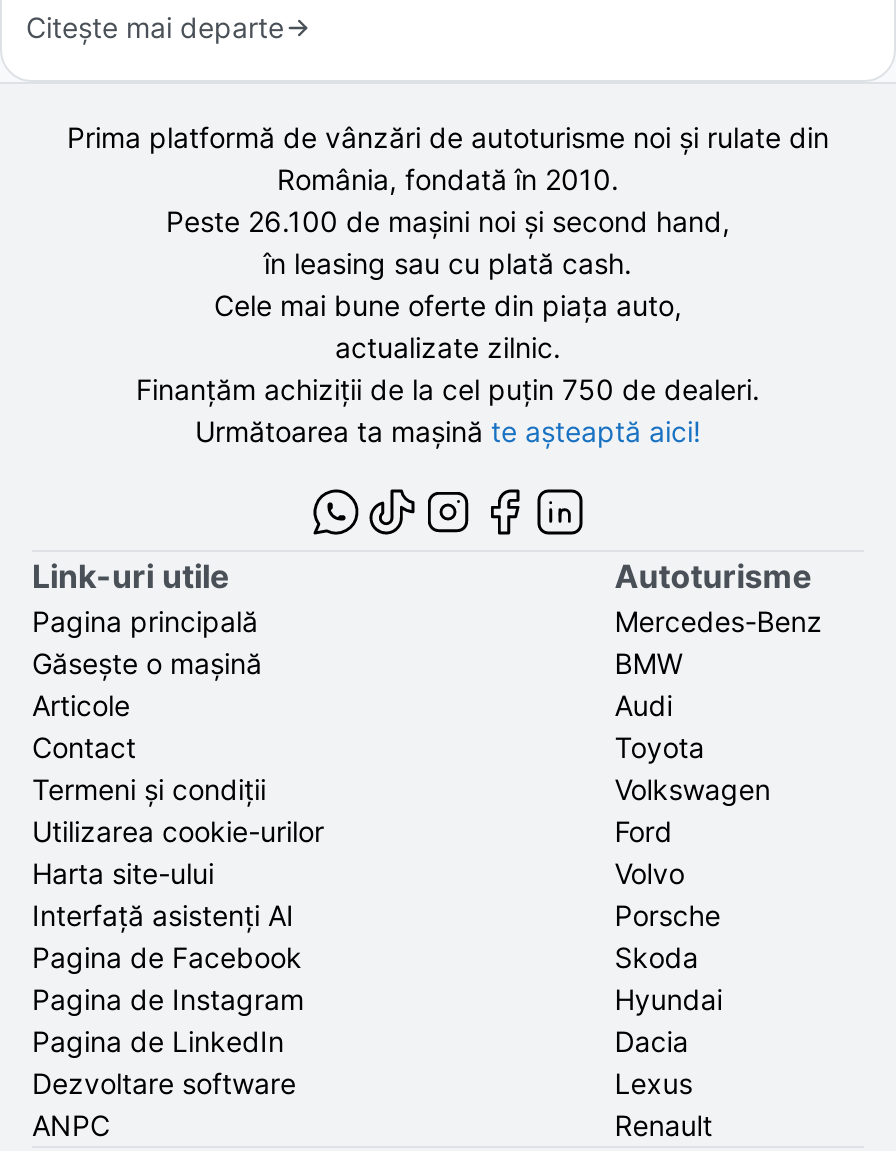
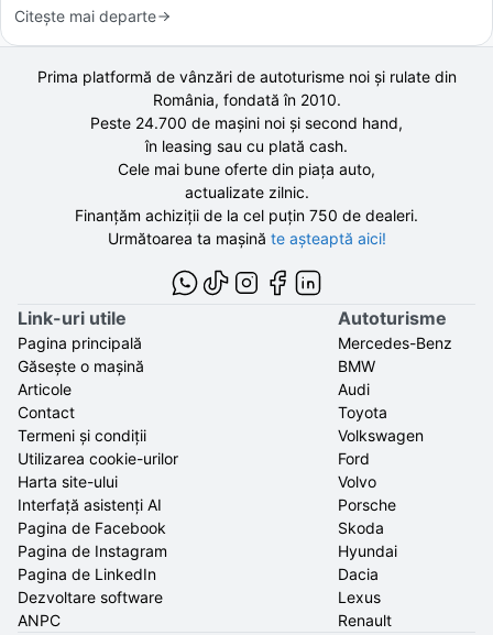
- Peste 26.100 de mașini noi și second hand,
+ Peste 24.700 de mașini noi și second hand,
